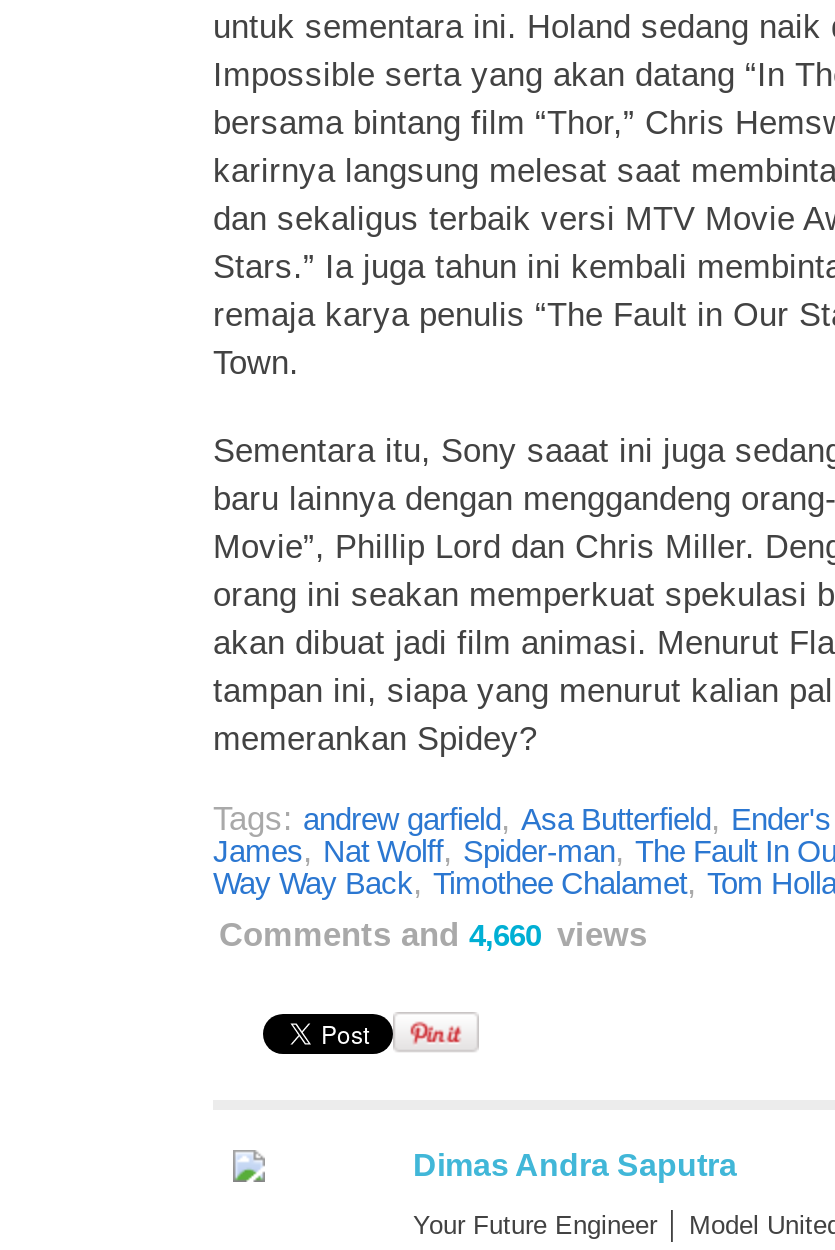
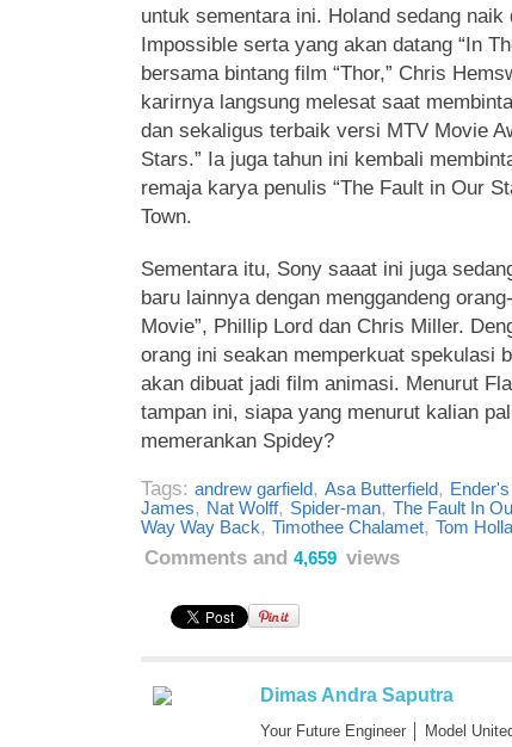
- Comments and 4,660 views
+ Comments and 4,659 views
